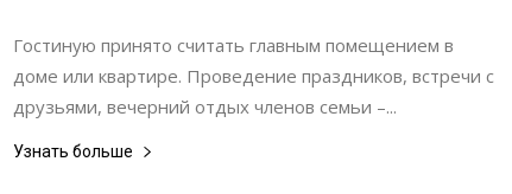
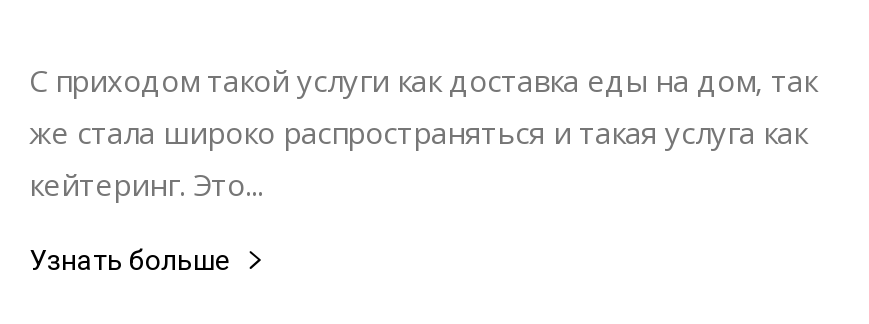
- Гостиную принято считать главным помещением в
- доме или квартире. Проведение праздников, встречи с
- друзьями, вечерний отдых членов семьи –...
+ С приходом такой услуги как доставка еды на дом, так
+ же стала широко распространяться и такая услуга как
+ кейтеринг. Это...
